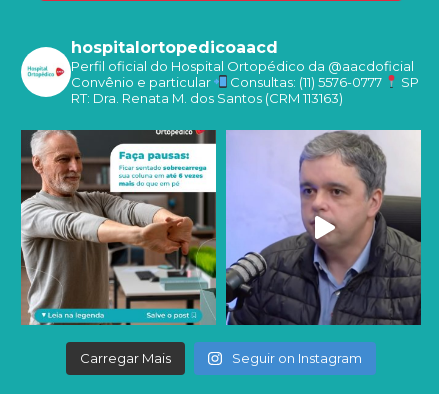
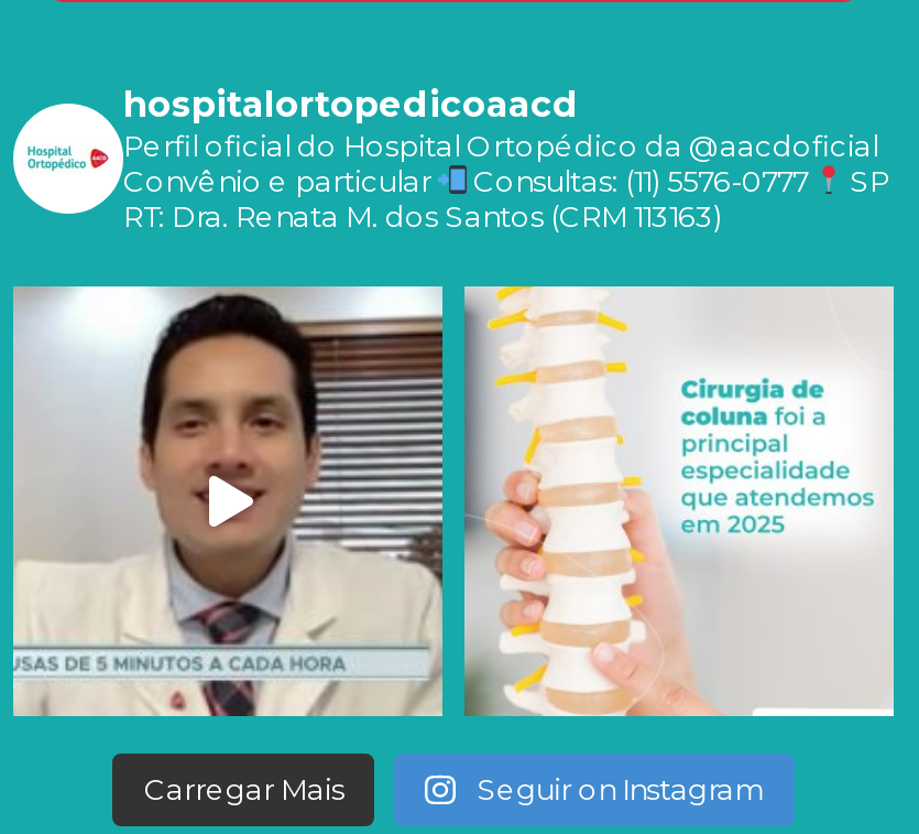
- [image]
+ [image]

- [image]
+ [image]
